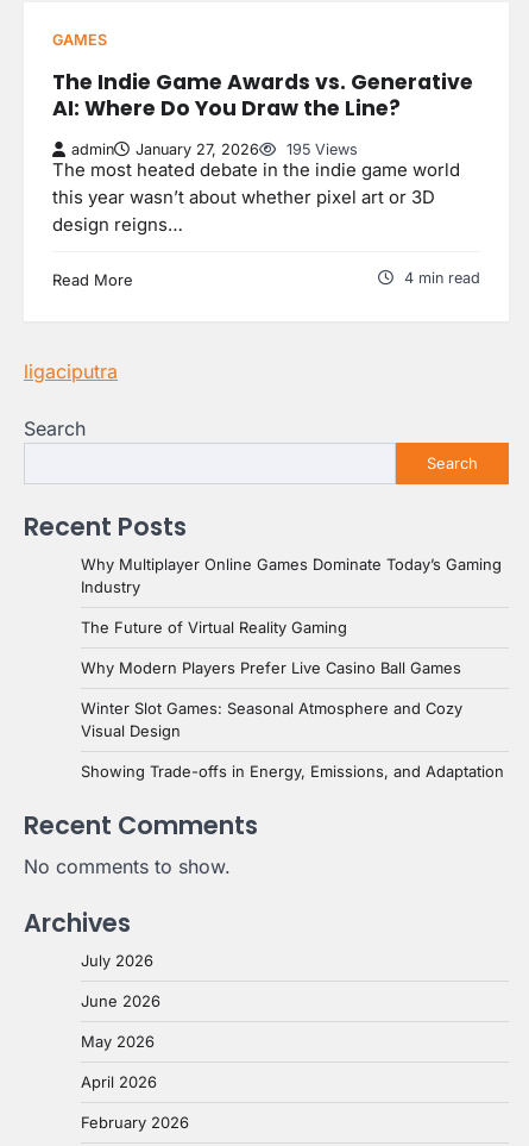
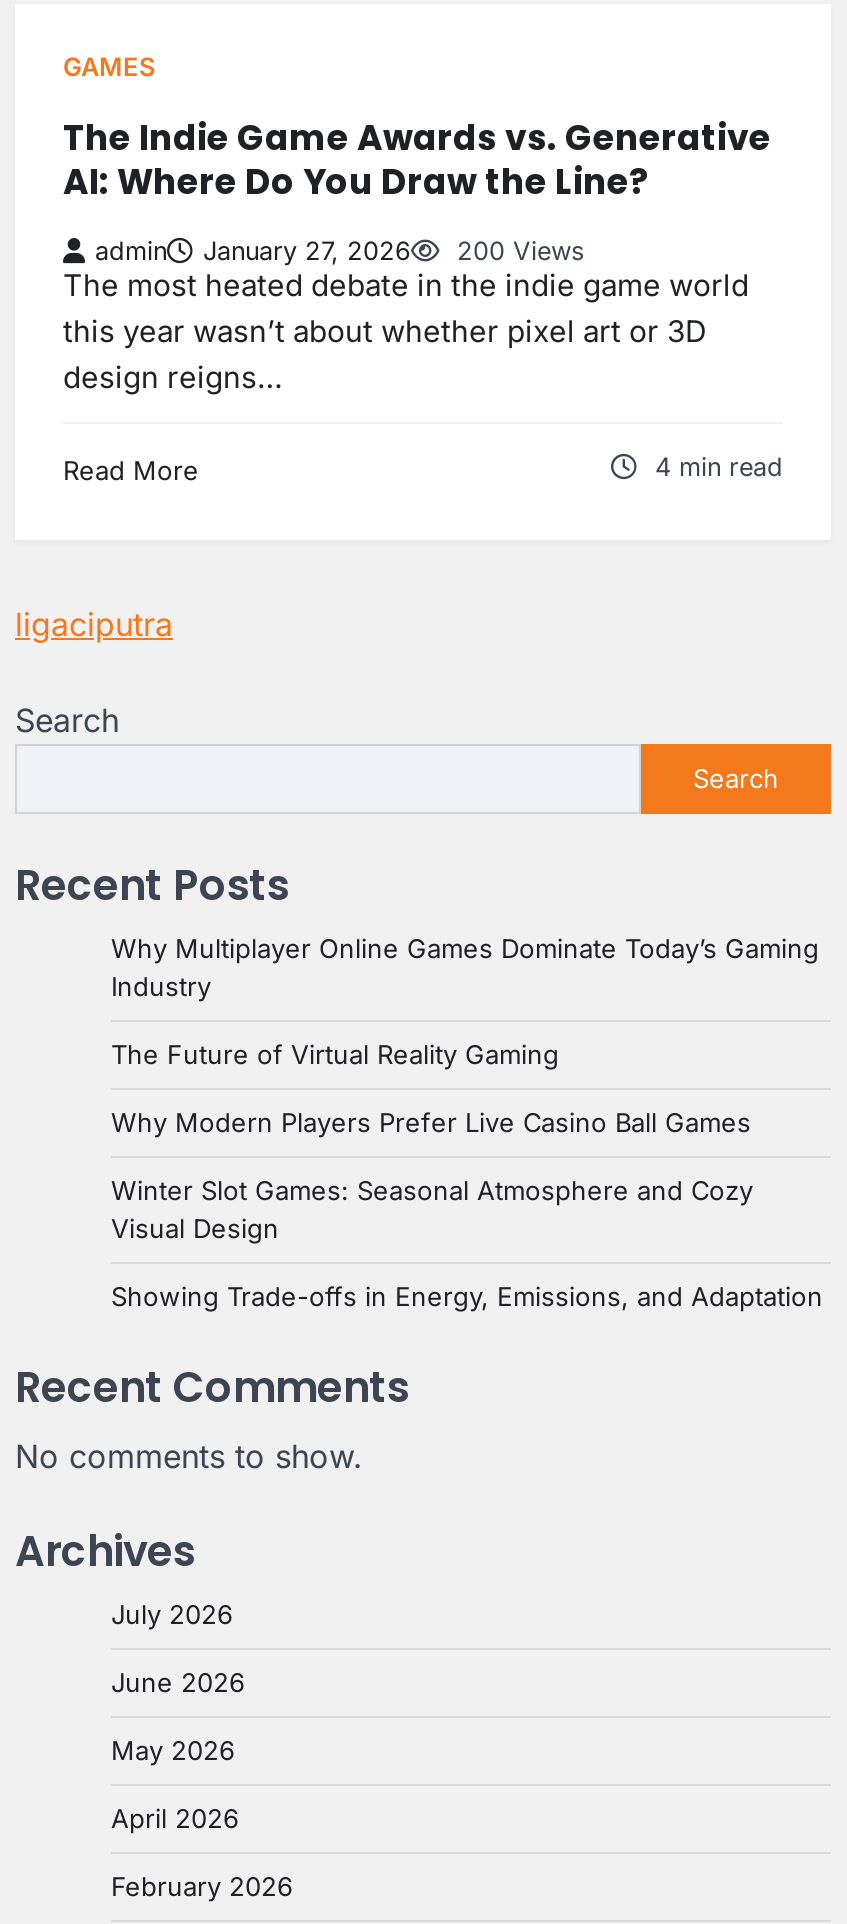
- admin January 27, 2026 195 Views
+ admin January 27, 2026 200 Views
